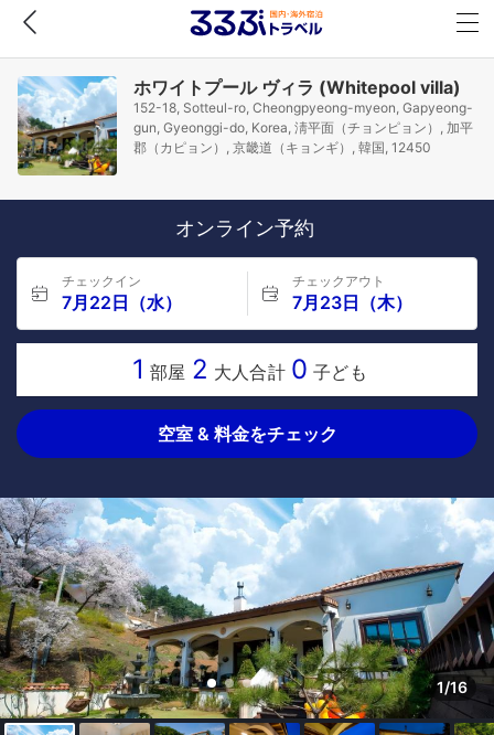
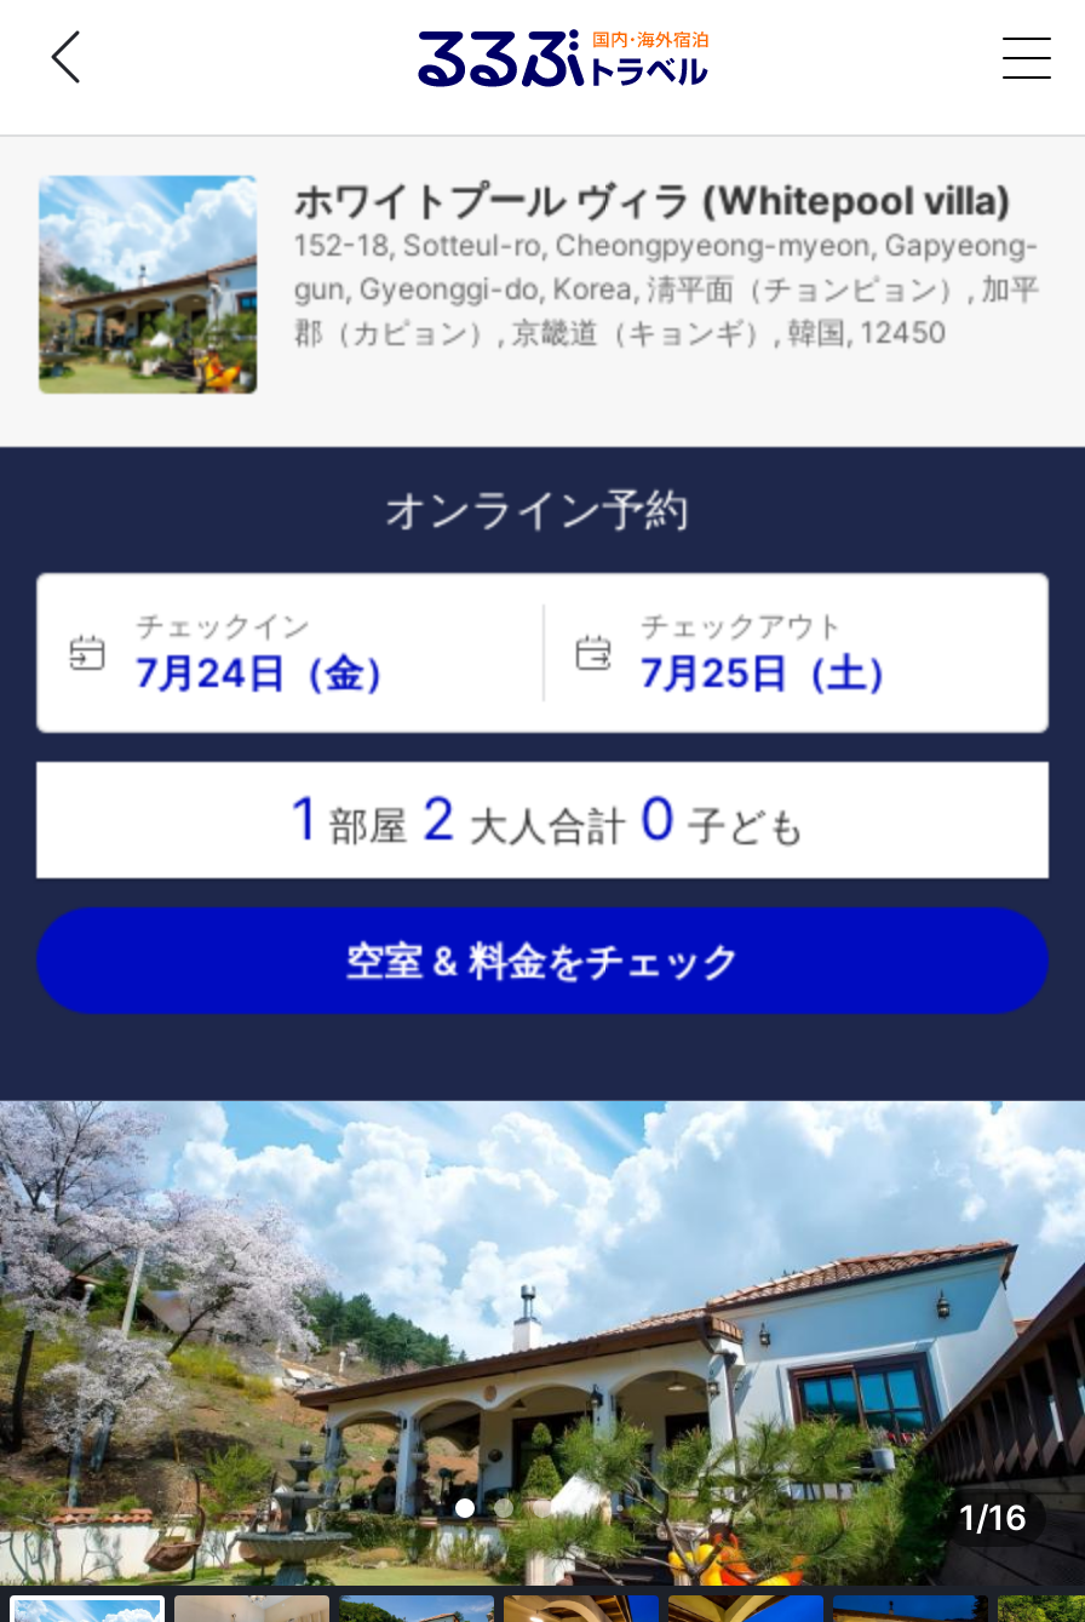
- 7月22日（水）
+ 7月24日（金）

- 7月23日（木）
+ 7月25日（土）
